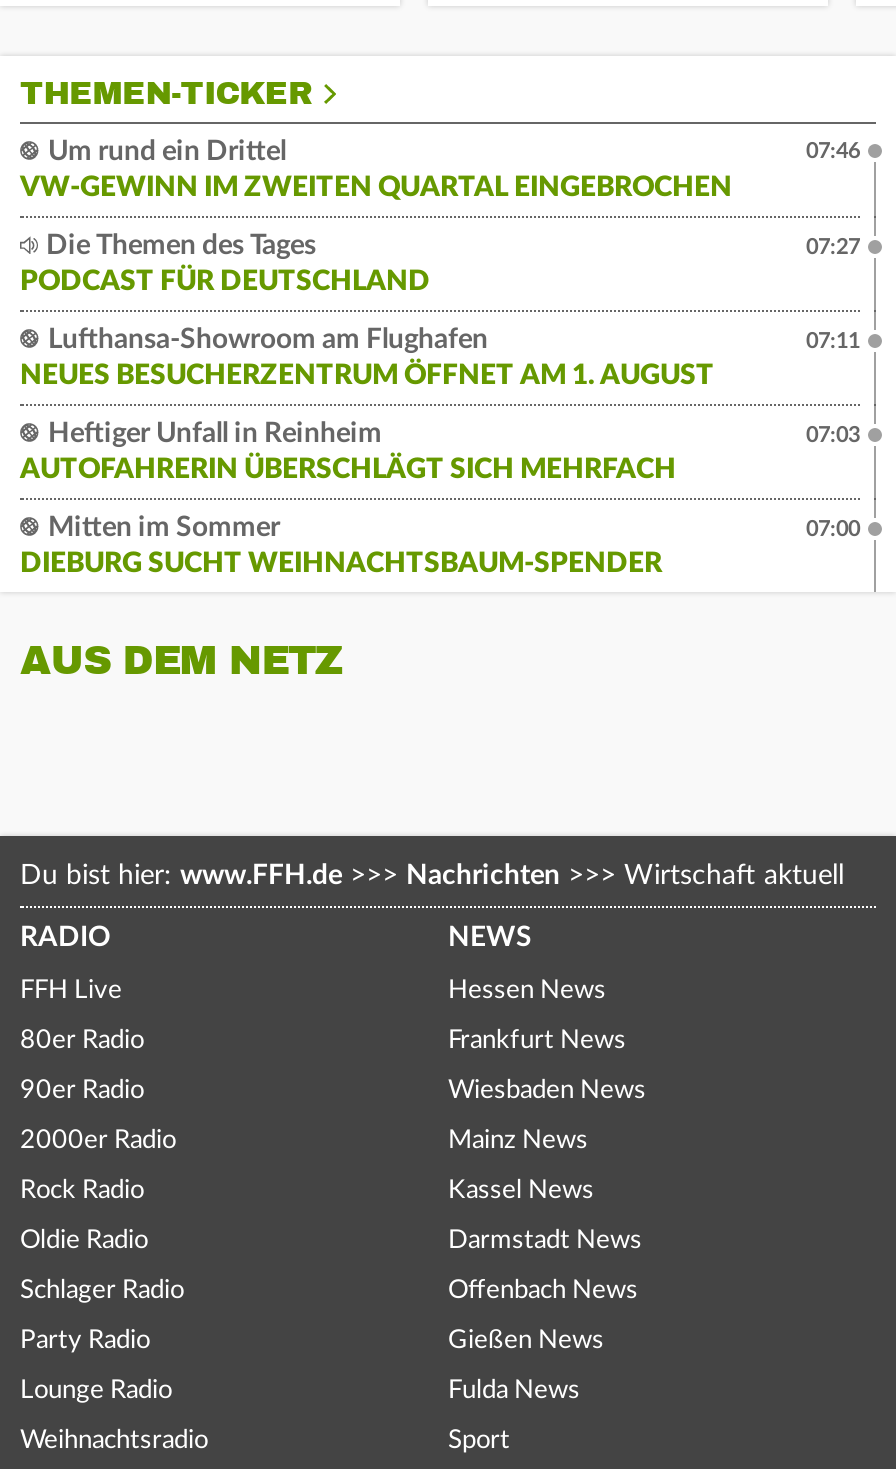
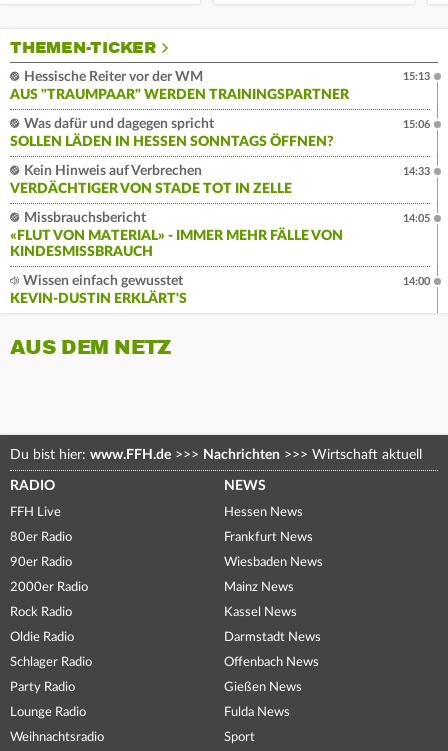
- Um rund ein Drittel
- VW-GEWINN IM ZWEITEN QUARTAL EINGEBROCHEN
+ Hessische Reiter vor der WM
+ AUS "TRAUMPAAR" WERDEN TRAININGSPARTNER

- 07:46
+ 15:13

- Die Themen des Tages
- PODCAST FÜR DEUTSCHLAND
+ Was dafür und dagegen spricht
+ SOLLEN LÄDEN IN HESSEN SONNTAGS ÖFFNEN?

- 07:27
+ 15:06

- Lufthansa-Showroom am Flughafen
- NEUES BESUCHERZENTRUM ÖFFNET AM 1. AUGUST
+ Kein Hinweis auf Verbrechen
+ VERDÄCHTIGER VON STADE TOT IN ZELLE

- 07:11
+ 14:33

- Heftiger Unfall in Reinheim
- AUTOFAHRERIN ÜBERSCHLÄGT SICH MEHRFACH
+ Missbrauchsbericht
+ «FLUT VON MATERIAL» - IMMER MEHR FÄLLE VON
+ KINDESMISSBRAUCH

- 07:03
+ 14:05

- Mitten im Sommer
- DIEBURG SUCHT WEIHNACHTSBAUM-SPENDER
+ Wissen einfach gewusstet
+ KEVIN-DUSTIN ERKLÄRT'S

- 07:00
+ 14:00
